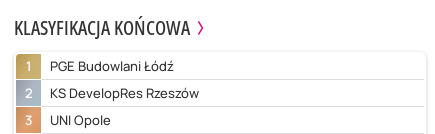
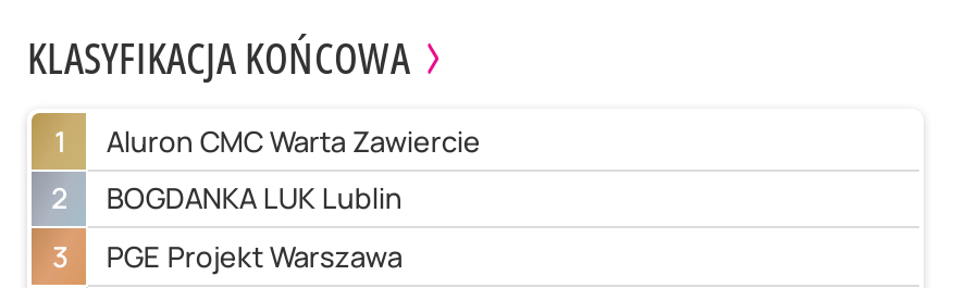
- PGE Budowlani Łódź
+ Aluron CMC Warta Zawiercie

- KS DevelopRes Rzeszów
+ BOGDANKA LUK Lublin

- UNI Opole
+ PGE Projekt Warszawa
